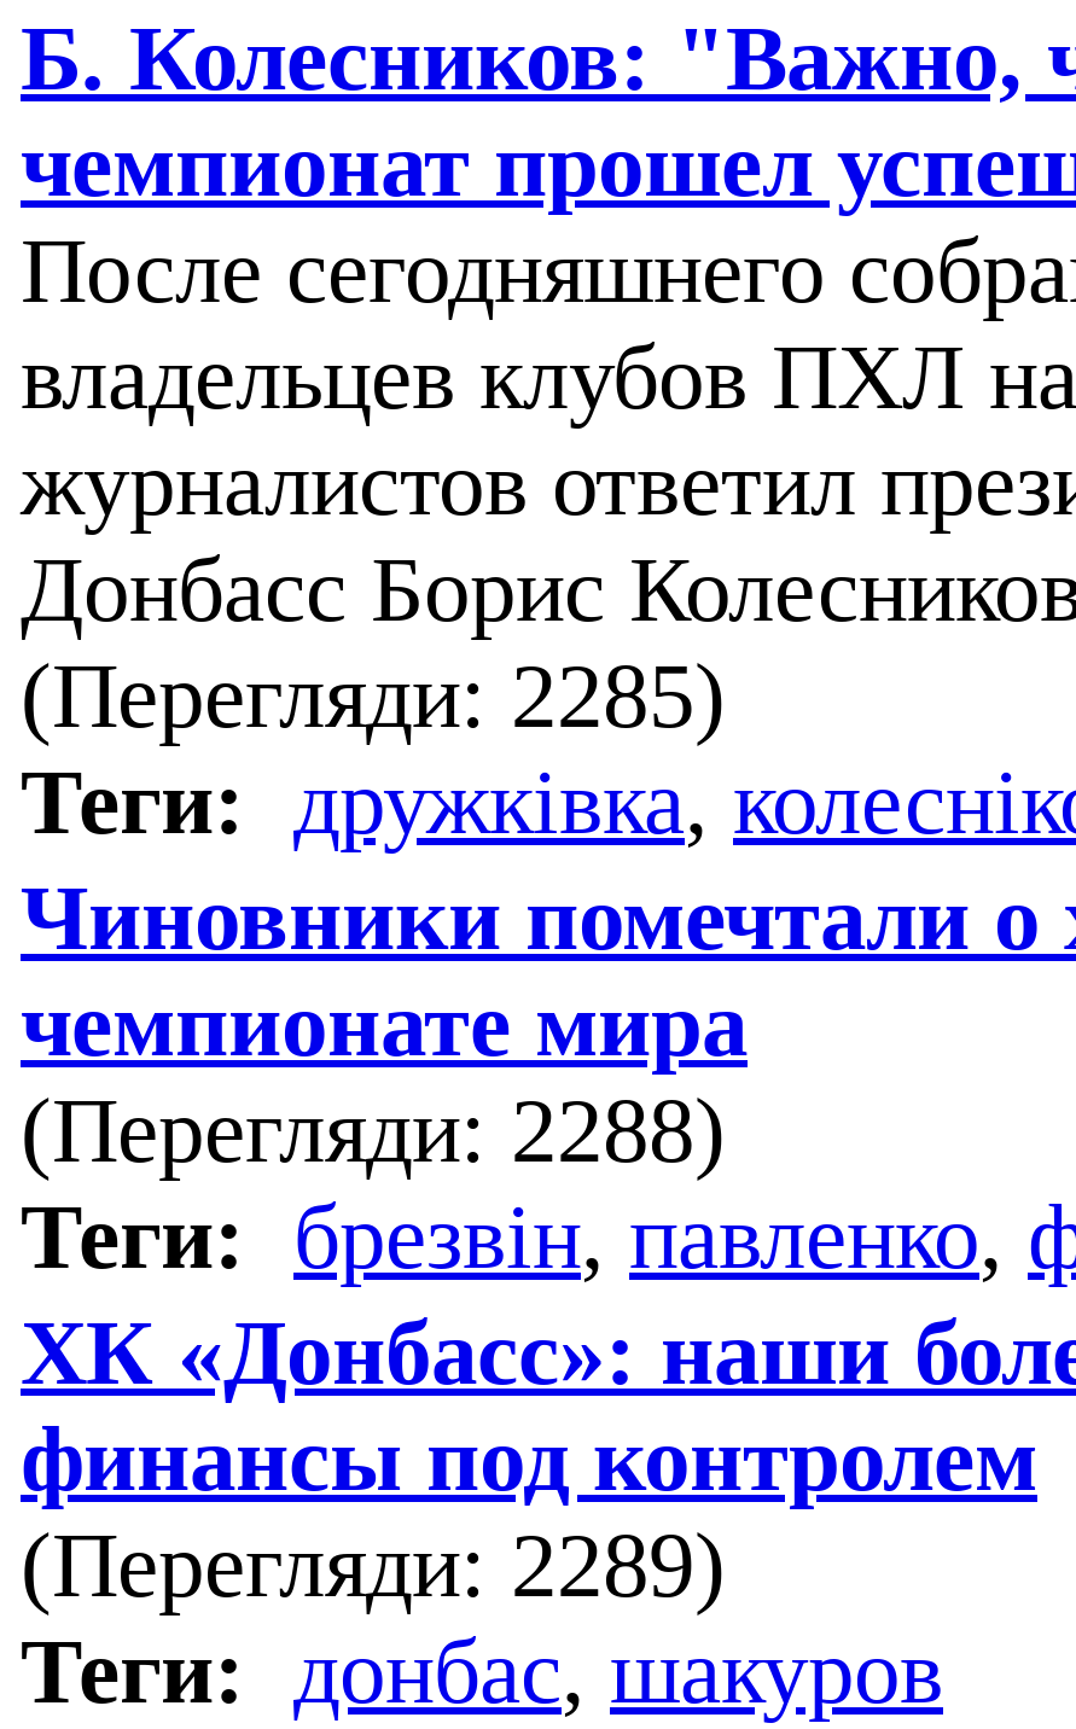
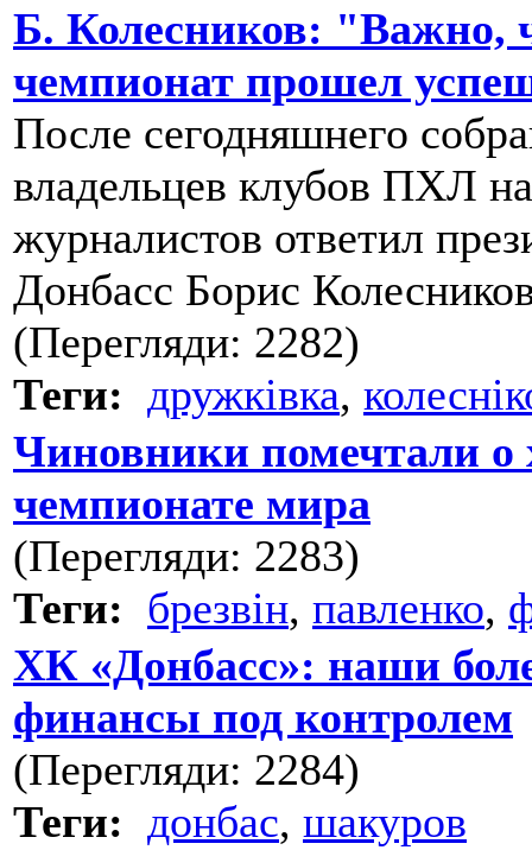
- (Перегляди: 2285)
+ (Перегляди: 2282)

- (Перегляди: 2288)
+ (Перегляди: 2283)

- (Перегляди: 2289)
+ (Перегляди: 2284)
